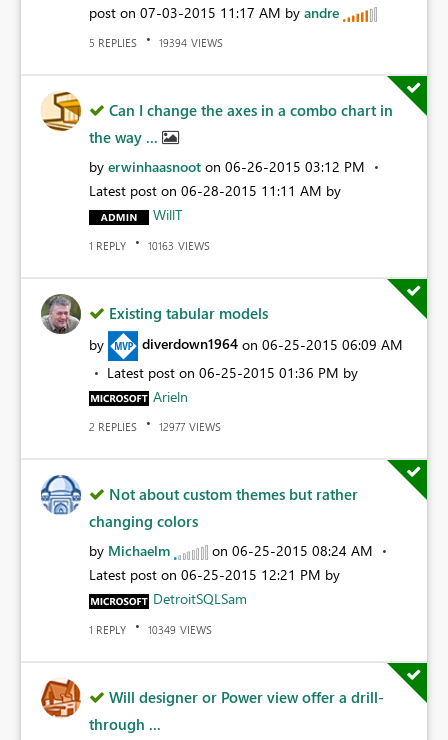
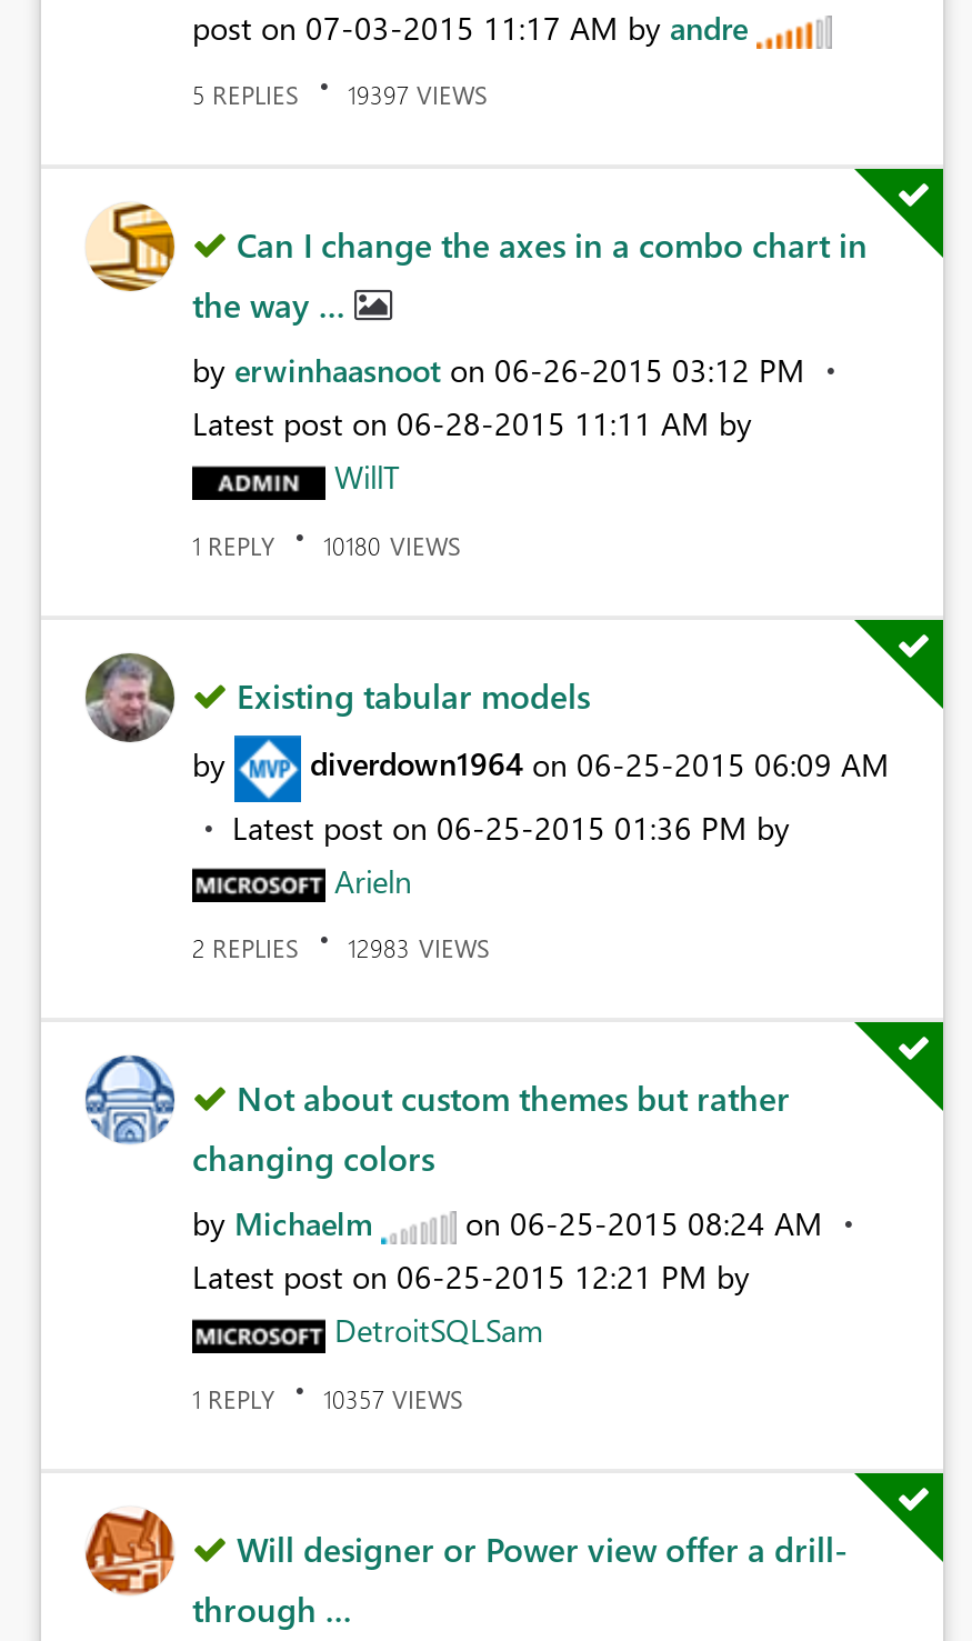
- 5 REPLIES 19394 VIEWS
+ 5 REPLIES 19397 VIEWS

- 1 REPLY 10163 VIEWS
+ 1 REPLY 10180 VIEWS

- 2 REPLIES 12977 VIEWS
+ 2 REPLIES 12983 VIEWS

- 1 REPLY 10349 VIEWS
+ 1 REPLY 10357 VIEWS
